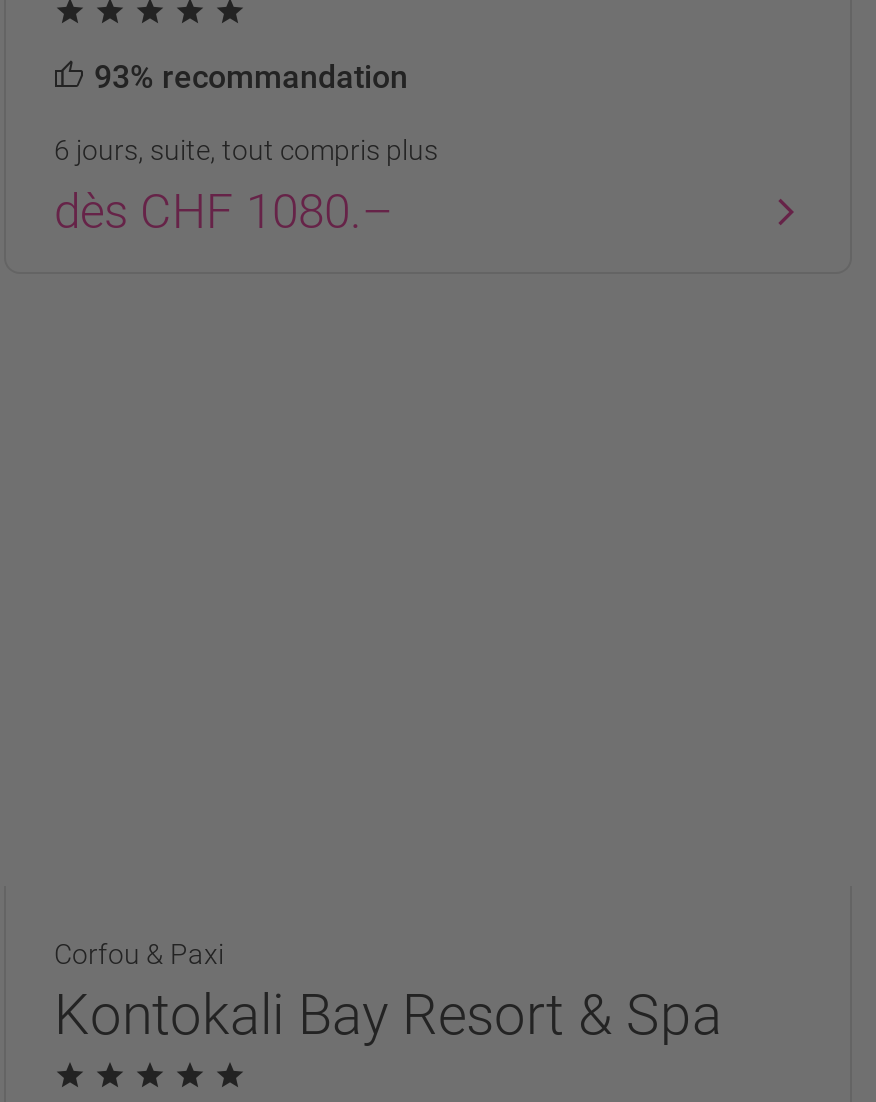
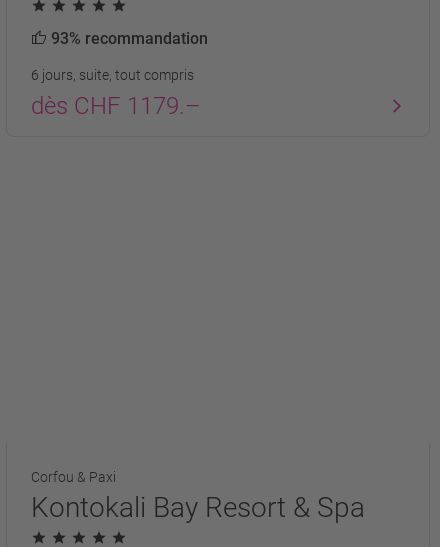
- 6 jours, suite, tout compris plus
- dès CHF 1080.–
+ 6 jours, suite, tout compris
+ dès CHF 1179.–
